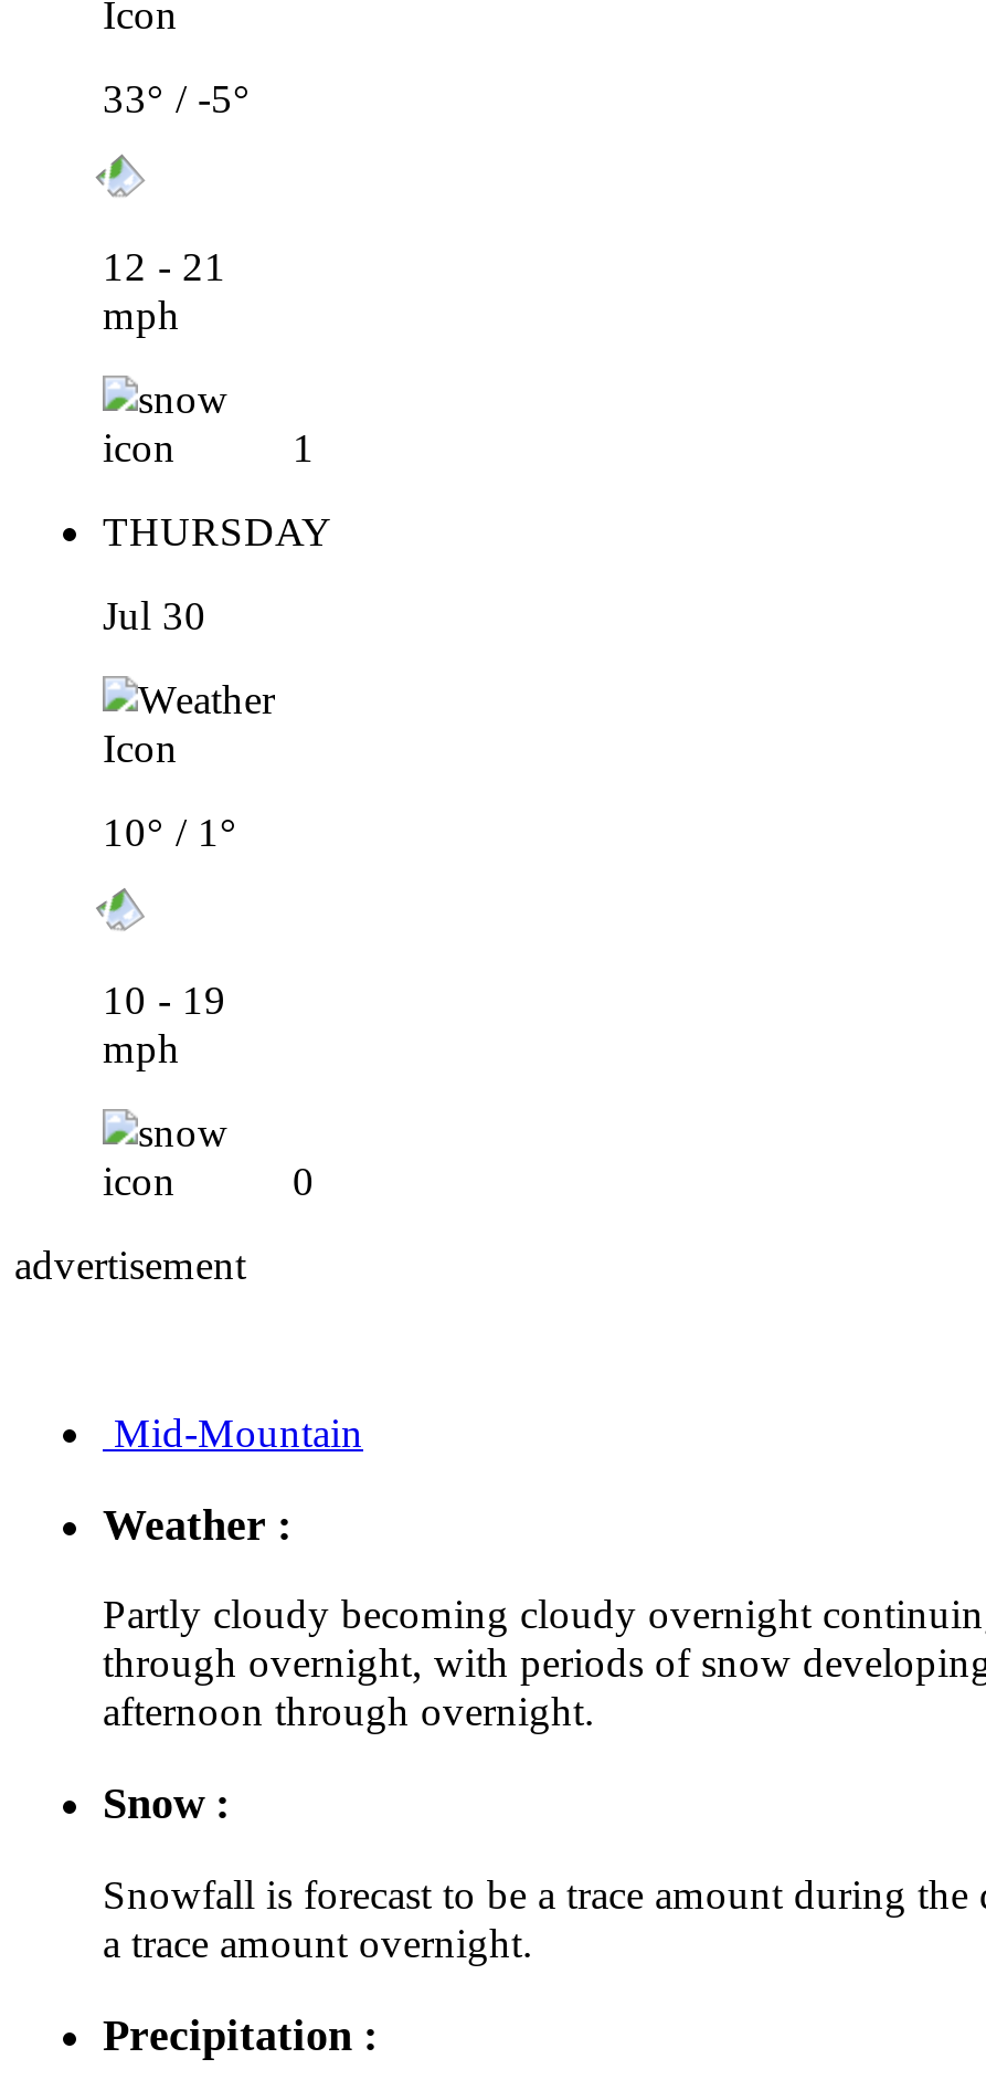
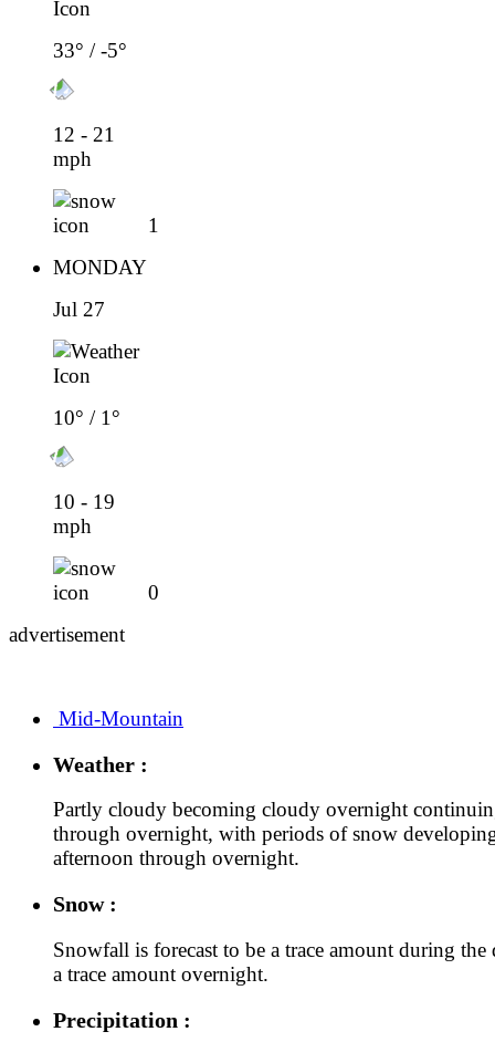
- THURSDAY
+ MONDAY

- Jul 30
+ Jul 27
